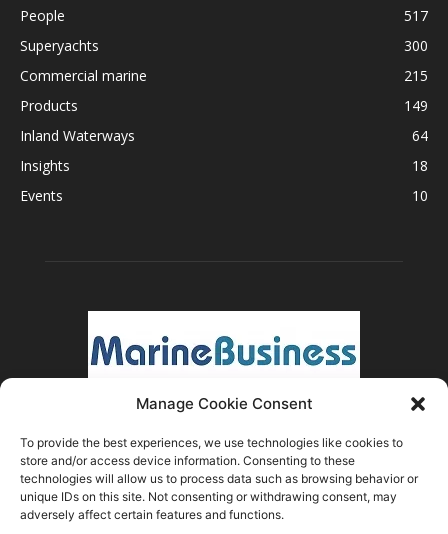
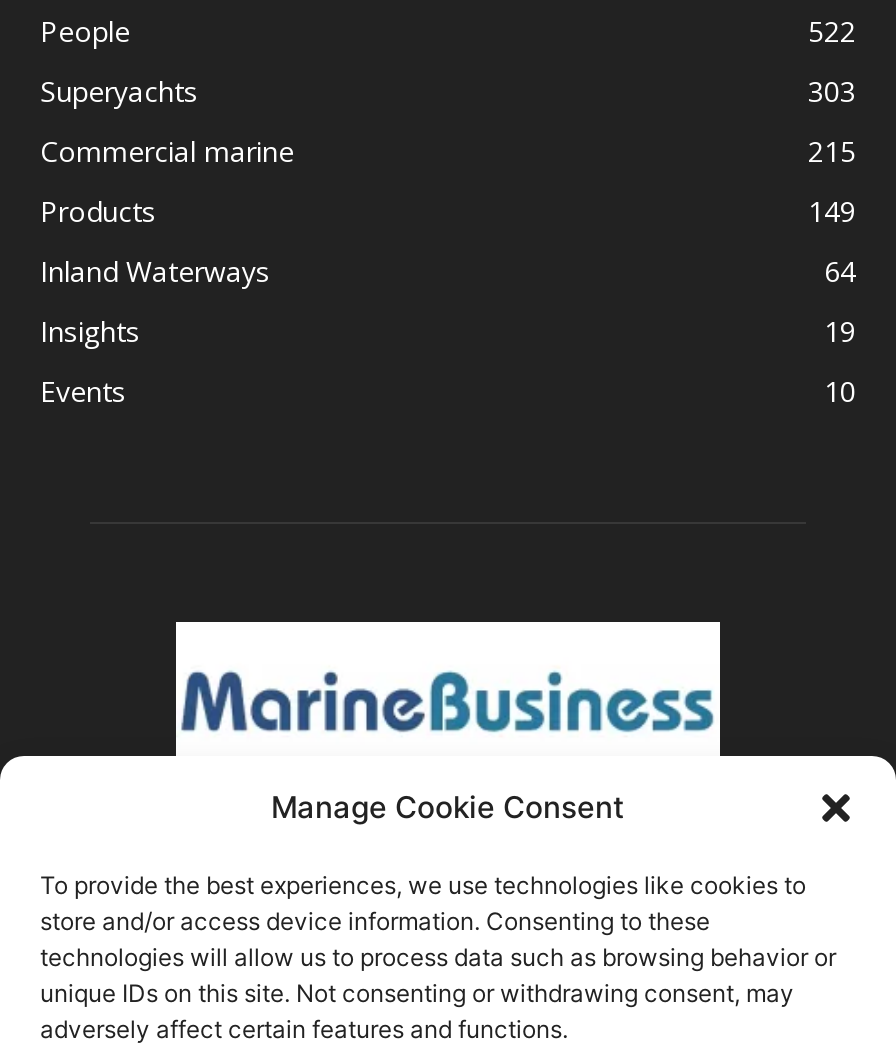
- 517
+ 522

- 300
+ 303

- 18
+ 19
